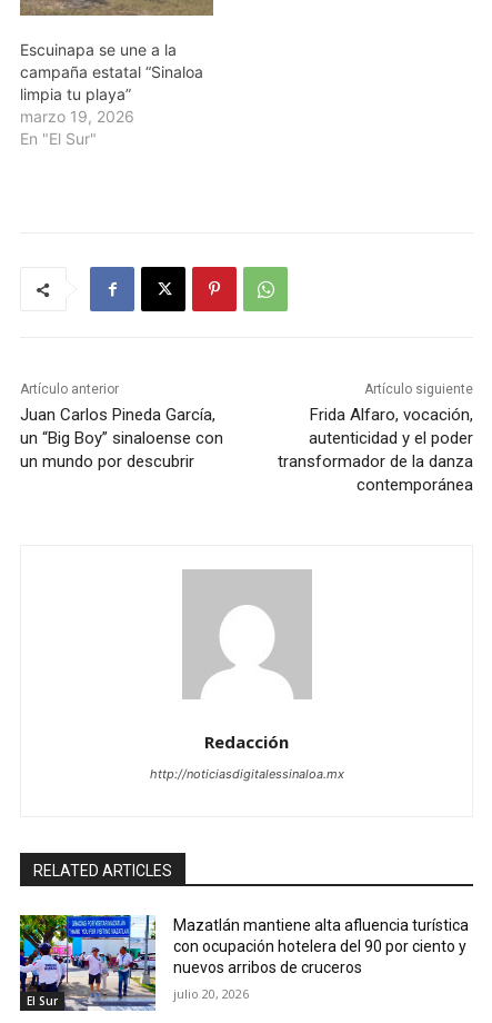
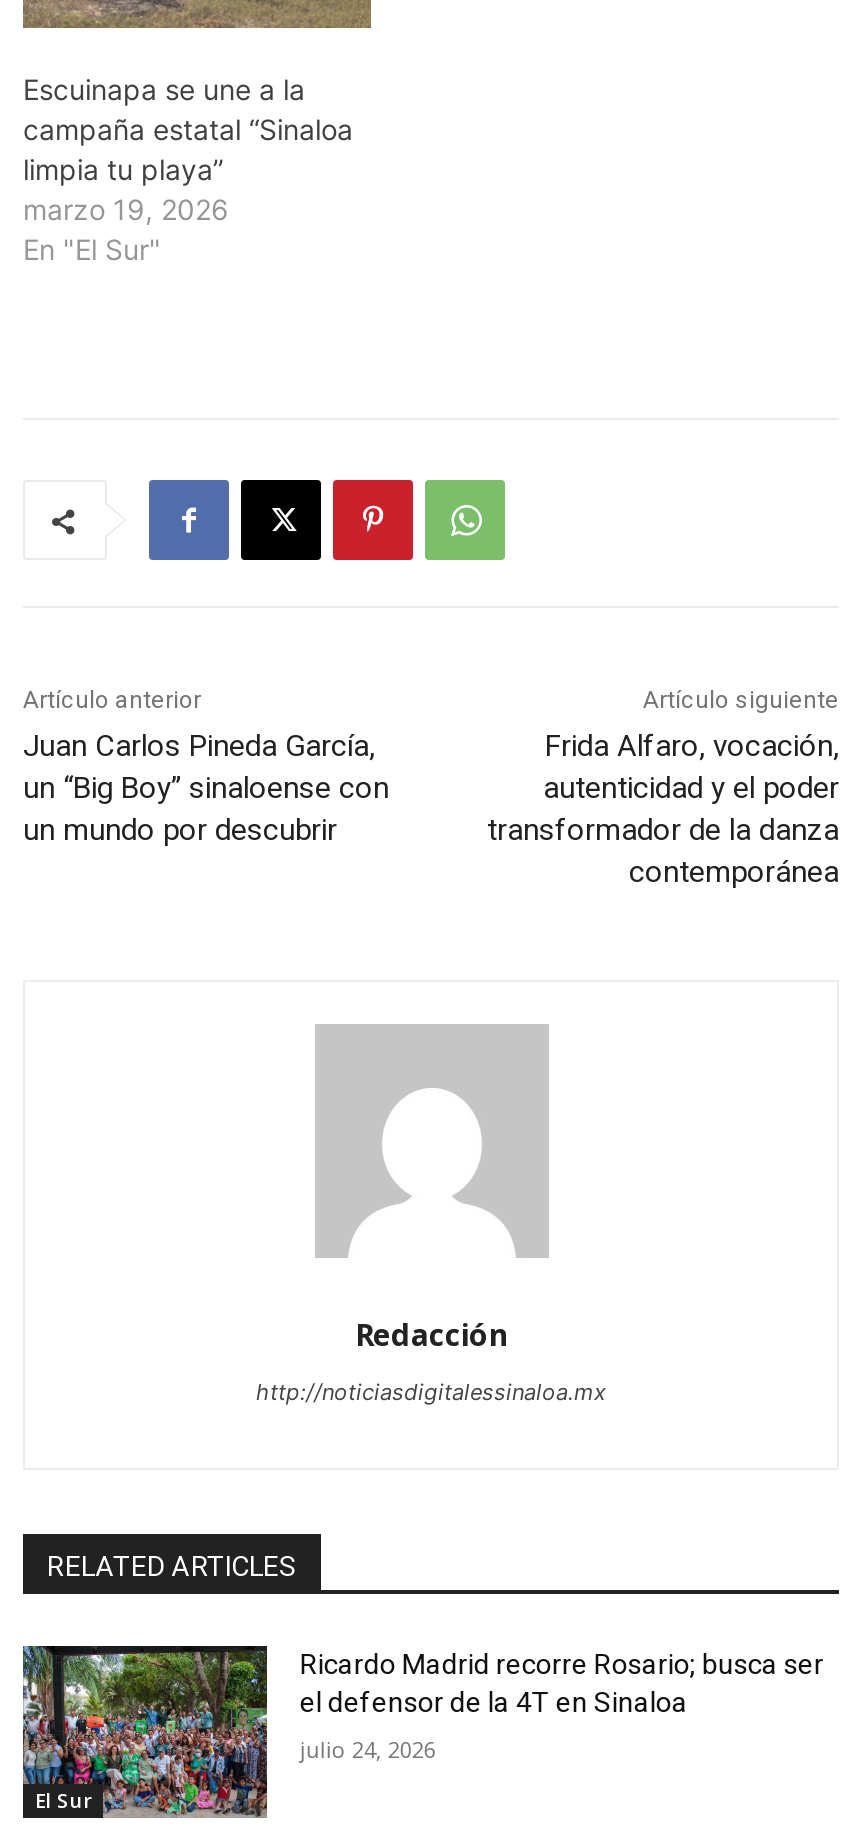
- [image]
- Mazatlán mantiene alta afluencia turística
- con ocupación hotelera del 90 por ciento y
- nuevos arribos de cruceros
+ [image]
+ Ricardo Madrid recorre Rosario; busca ser
+ el defensor de la 4T en Sinaloa

- julio 20, 2026
+ julio 24, 2026
